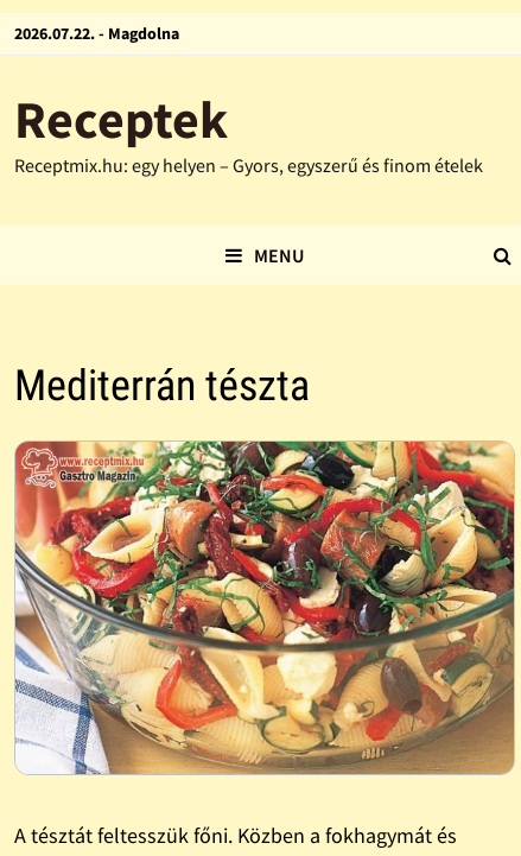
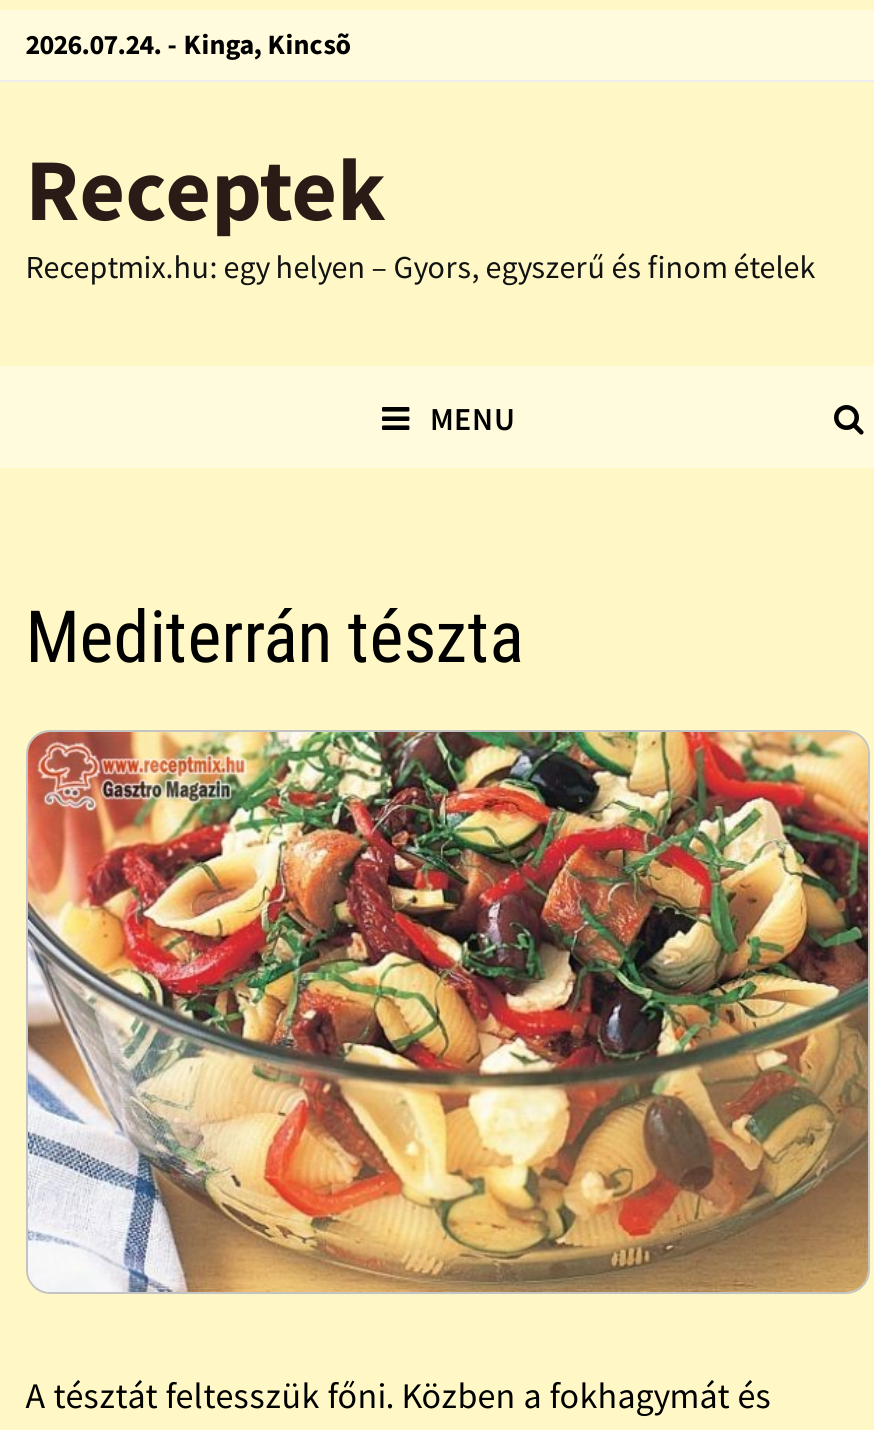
- 2026.07.22. - Magdolna
+ 2026.07.24. - Kinga, Kincsõ
